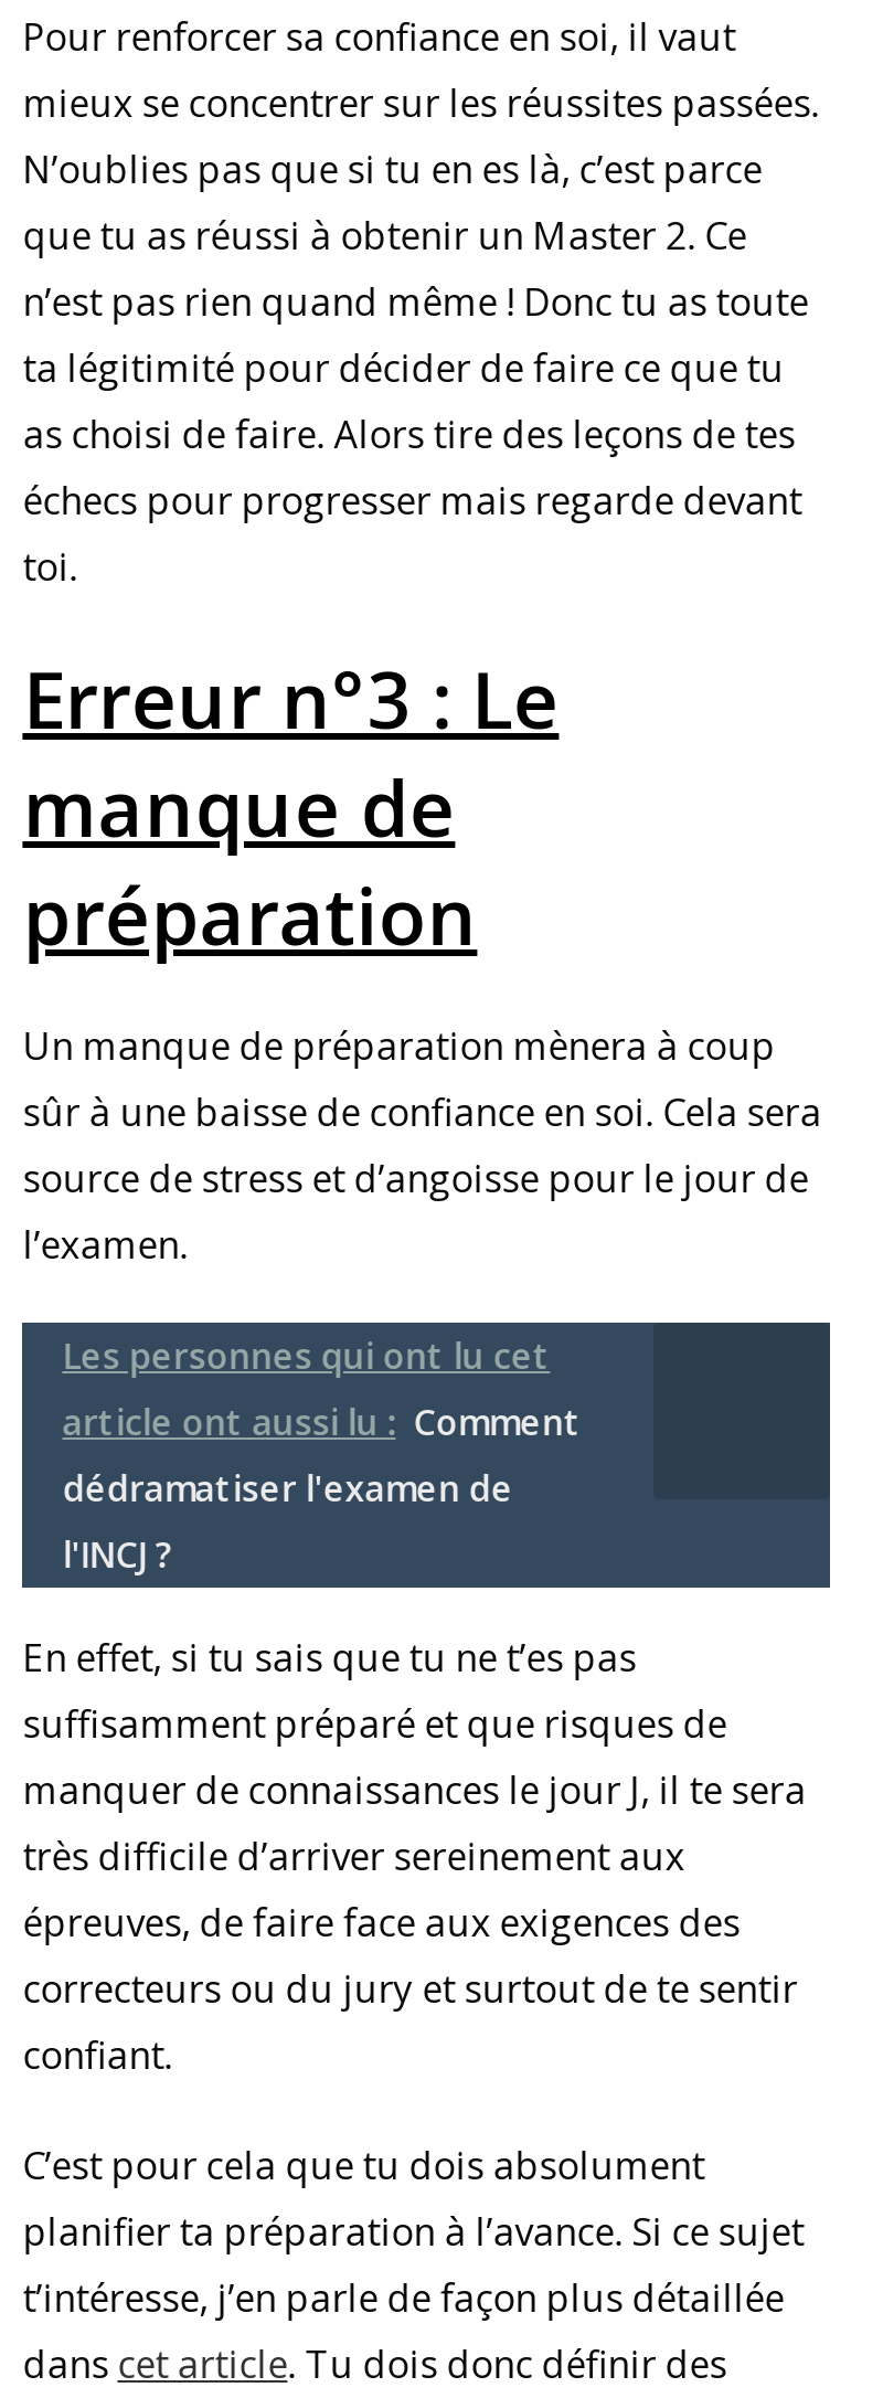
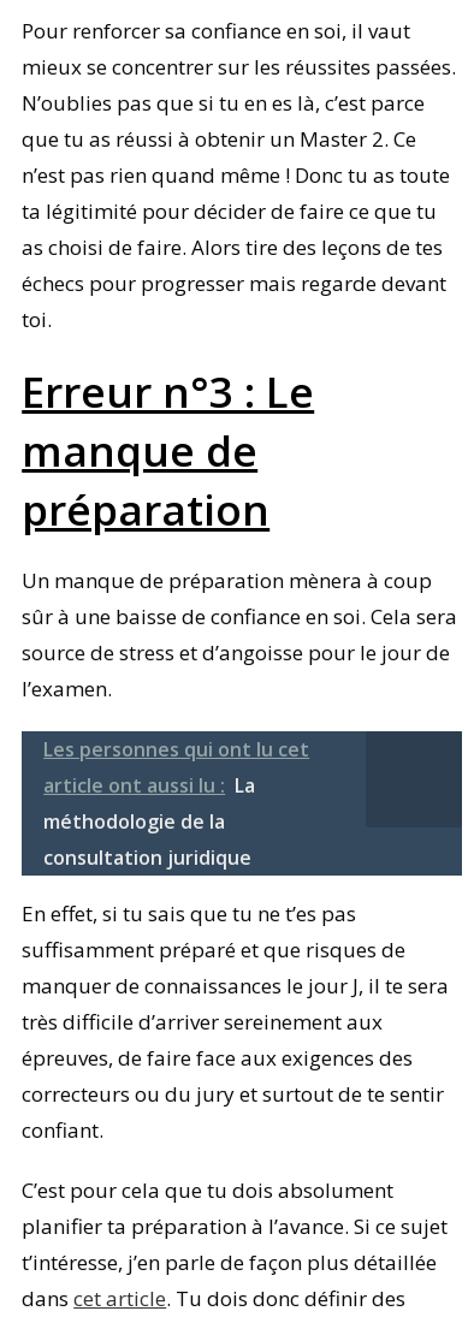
- article ont aussi lu : Comment
- dédramatiser l'examen de
- l'INCJ ?
+ article ont aussi lu : La
+ méthodologie de la
+ consultation juridique
